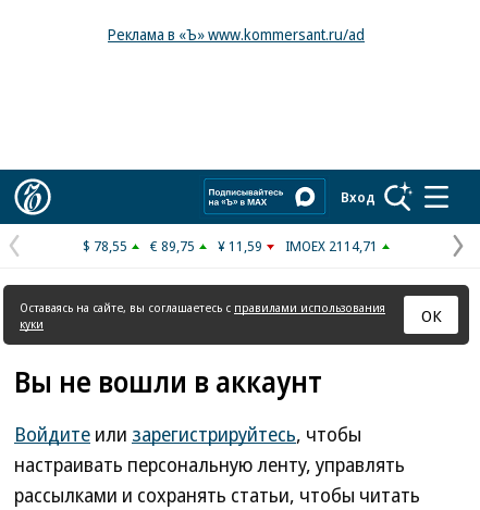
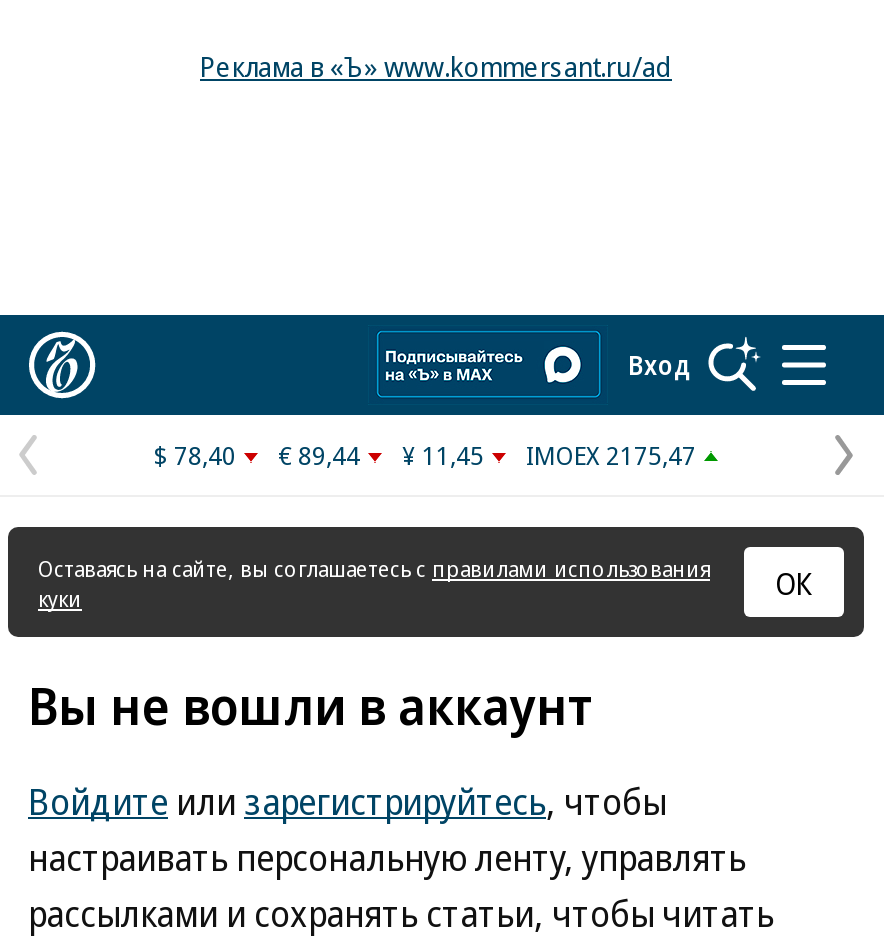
- $ 78,55
+ $ 78,40

- € 89,75
+ € 89,44

- ¥ 11,59
+ ¥ 11,45

- IMOEX 2114,71
+ IMOEX 2175,47
